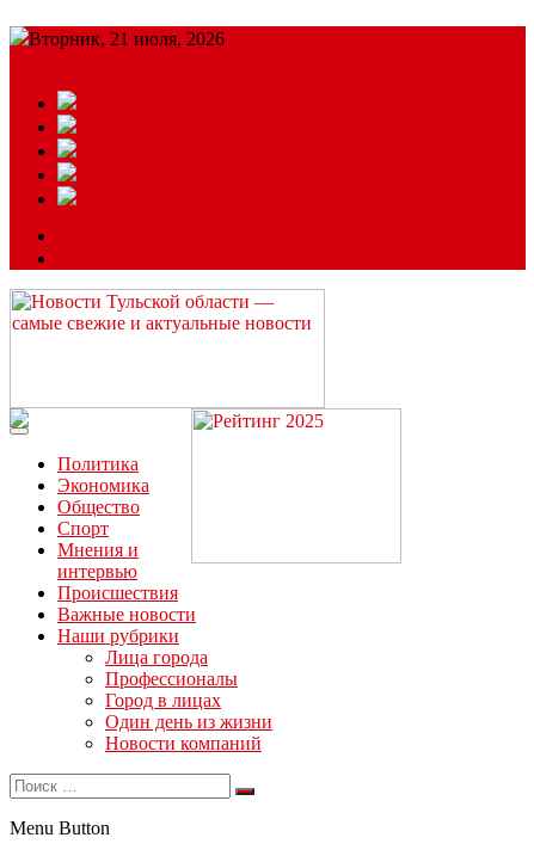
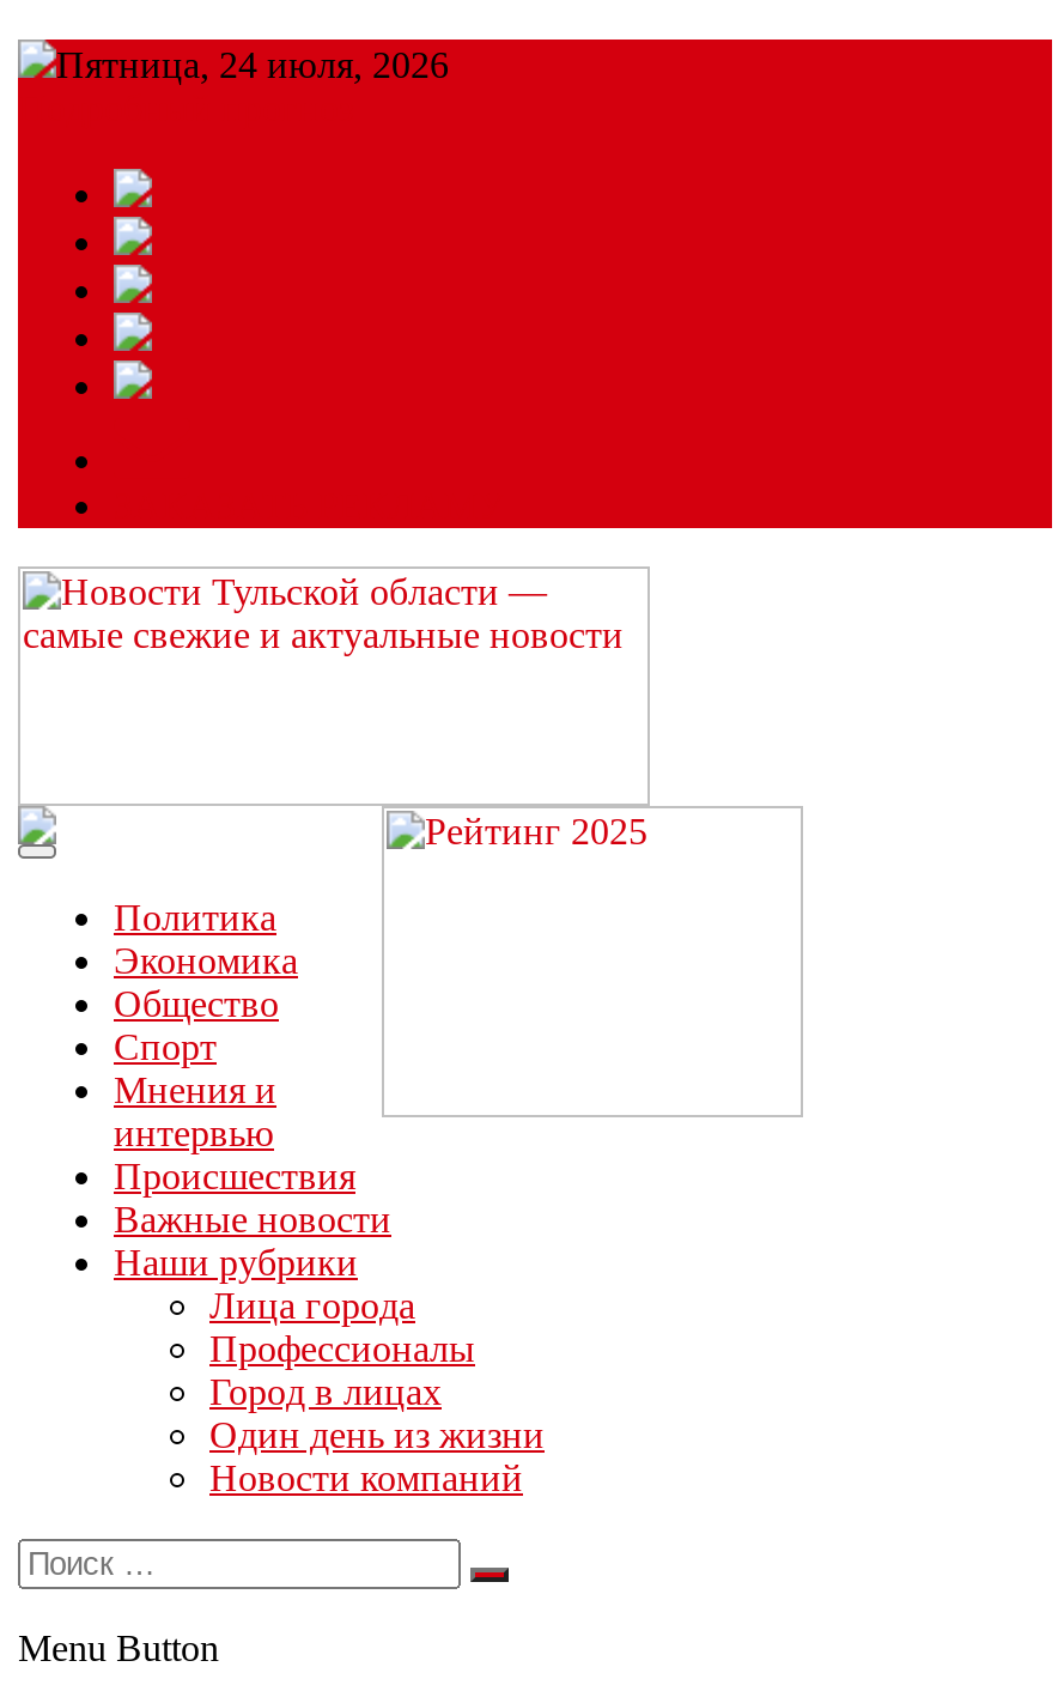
- Вторник, 21 июля, 2026
+ Пятница, 24 июля, 2026
